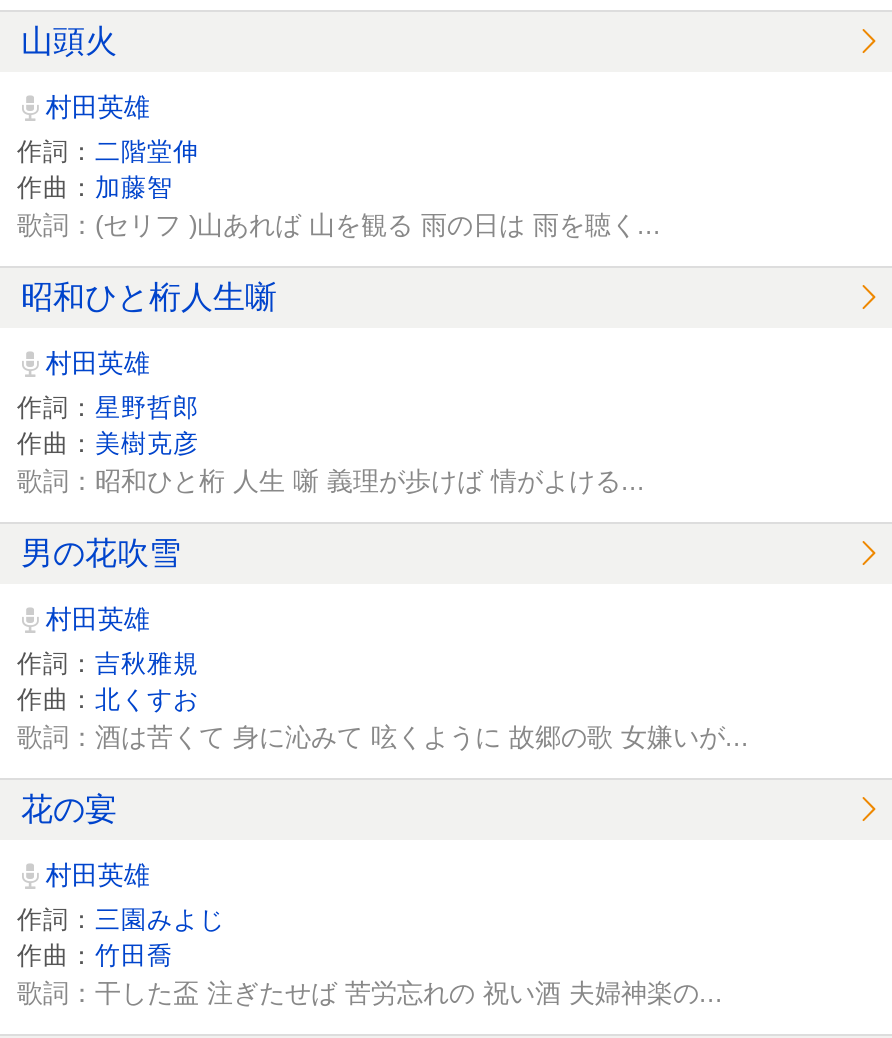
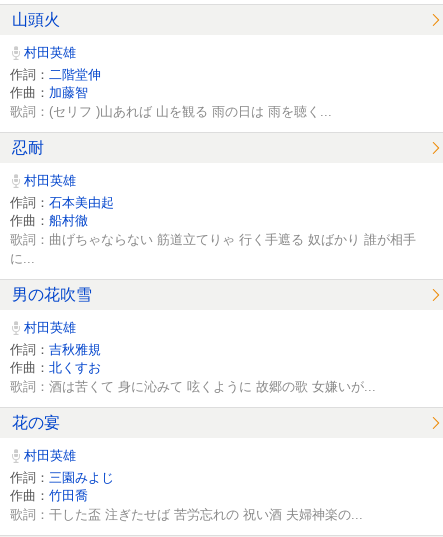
- 昭和ひと桁人生噺
+ 忍耐

- 作詞：星野哲郎
- 作曲：美樹克彦
- 歌詞：昭和ひと桁 人生 噺 義理が歩けば 情がよける...
+ 作詞：石本美由起
+ 作曲：船村徹
+ 歌詞：曲げちゃならない 筋道立てりゃ 行く手遮る 奴ばかり 誰が相手
+ に...
